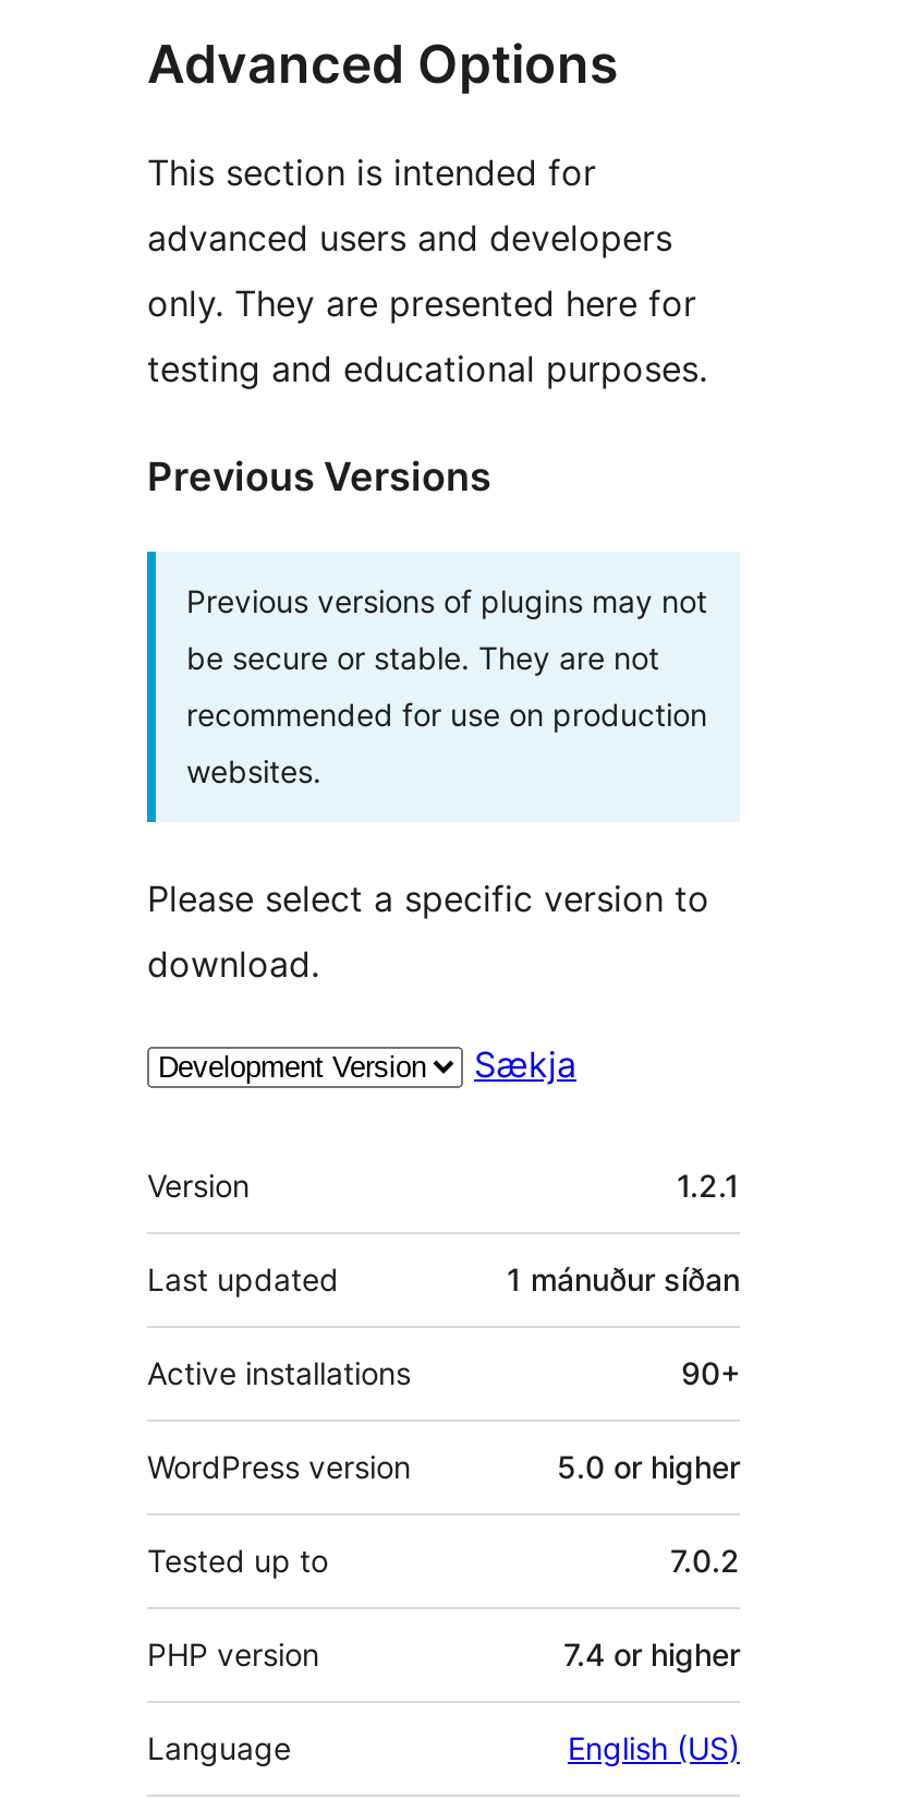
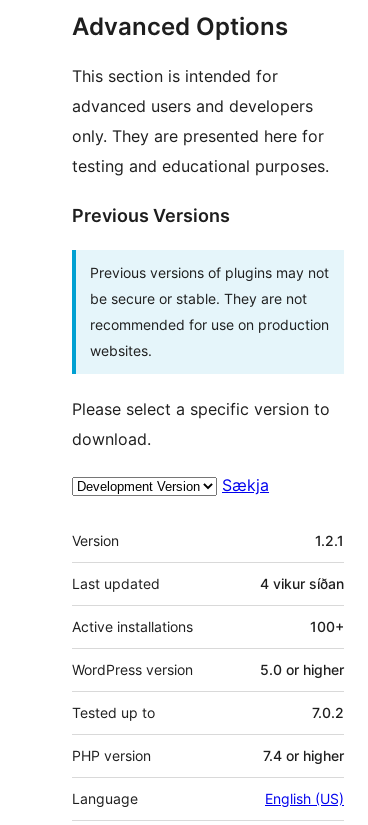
- 1 mánuður síðan
+ 4 vikur síðan

- 90+
+ 100+
